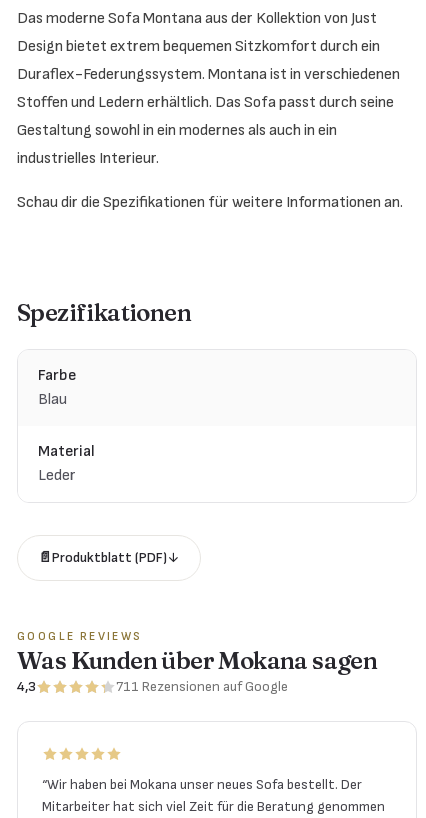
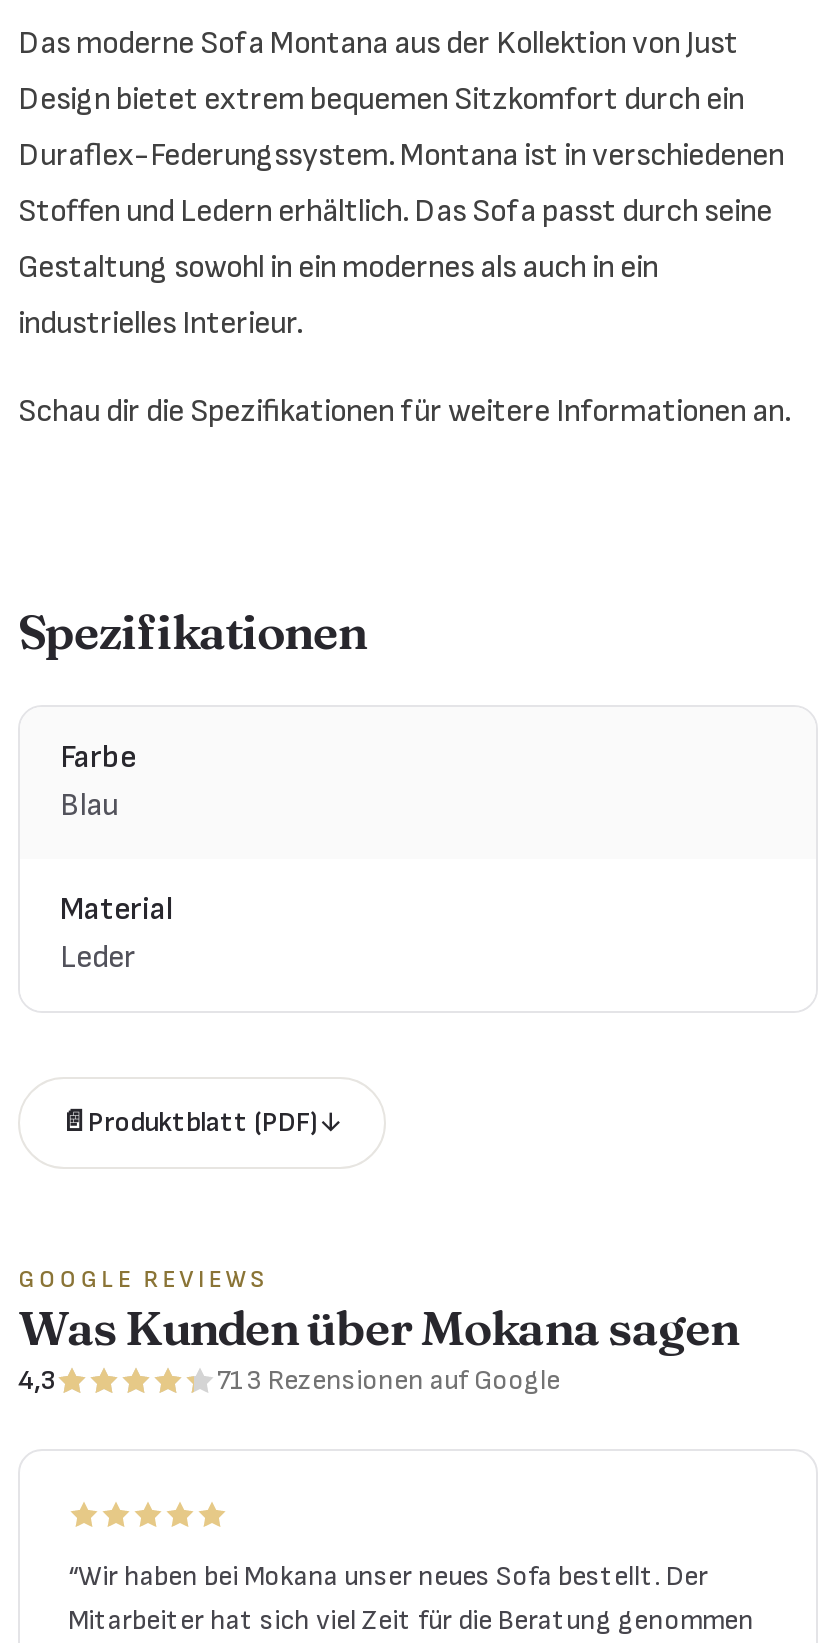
- 711 Rezensionen auf Google
+ 713 Rezensionen auf Google
